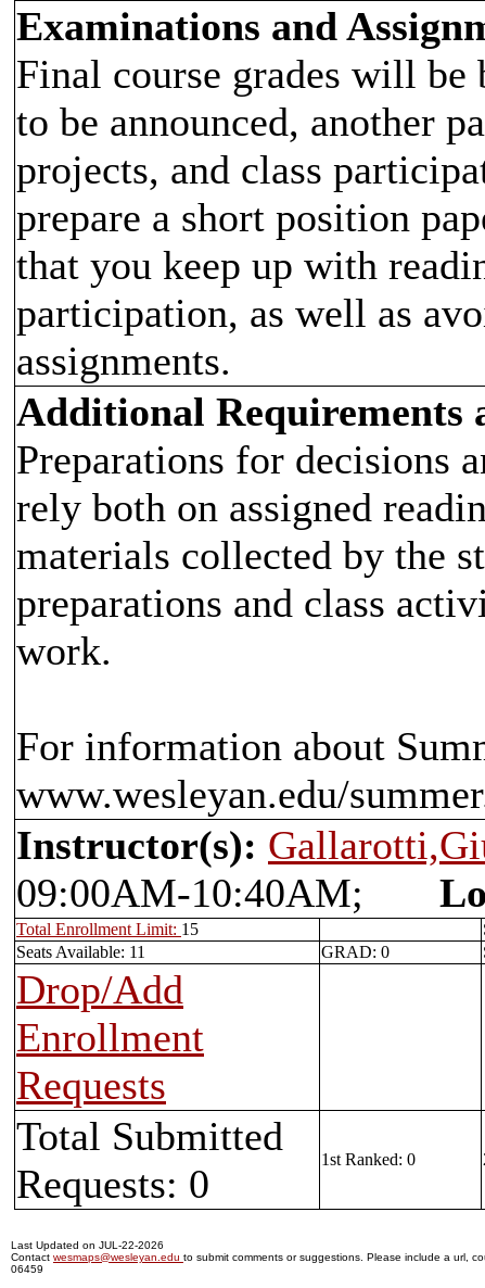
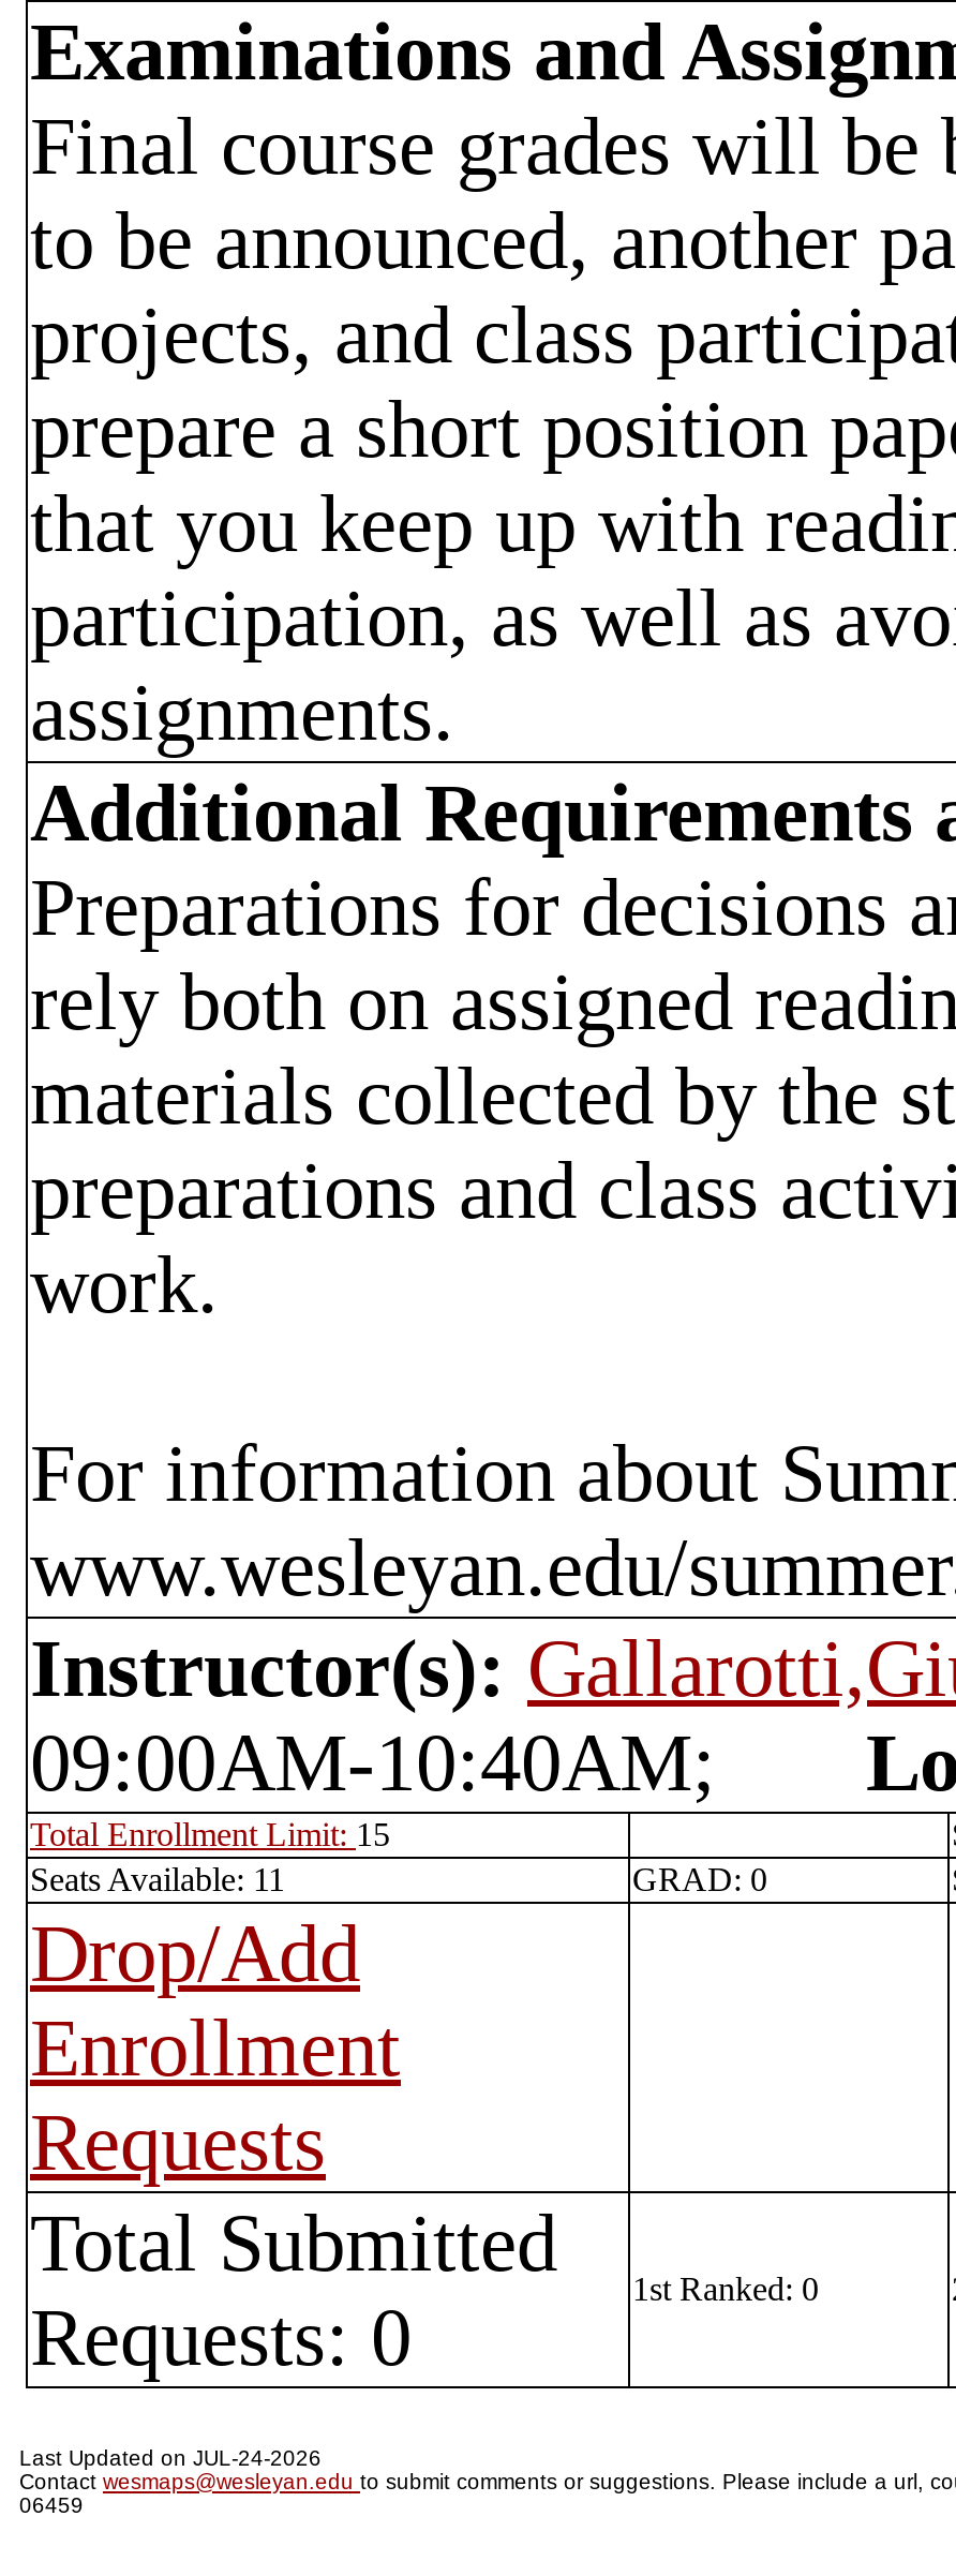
- Last Updated on JUL-22-2026
+ Last Updated on JUL-24-2026
